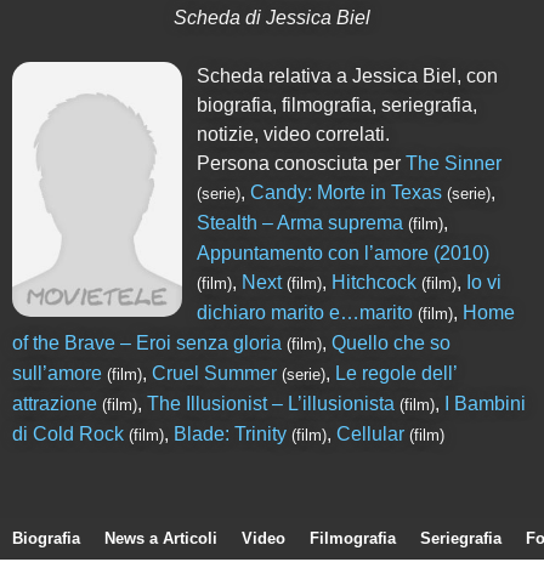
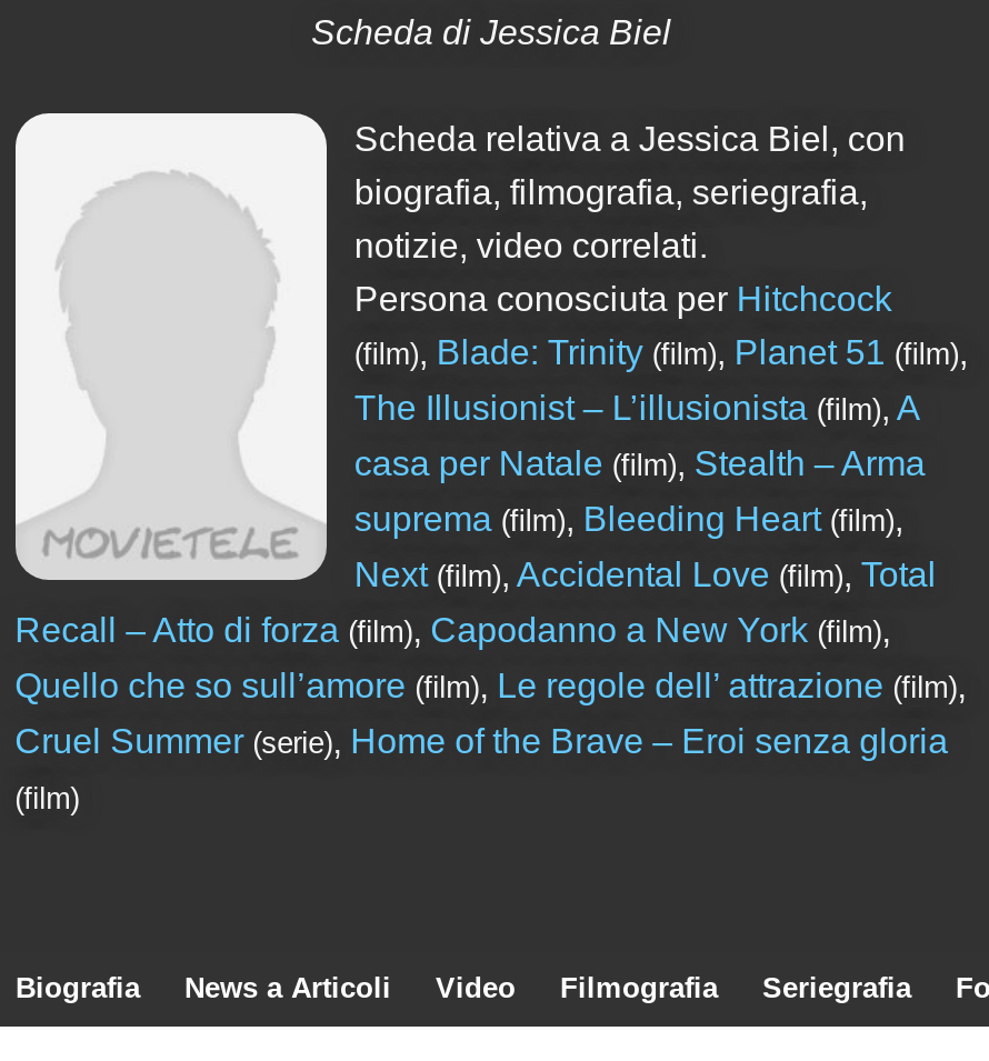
- Persona conosciuta per The Sinner
- (serie), Candy: Morte in Texas (serie),
- Stealth – Arma suprema (film),
- Appuntamento con l’amore (2010)
- (film), Next (film), Hitchcock (film), Io vi
- dichiaro marito e…marito (film), Home
- of the Brave – Eroi senza gloria (film), Quello che so
- sull’amore (film), Cruel Summer (serie), Le regole dell’
- attrazione (film), The Illusionist – L’illusionista (film), I Bambini
- di Cold Rock (film), Blade: Trinity (film), Cellular (film)
+ Persona conosciuta per Hitchcock
+ (film), Blade: Trinity (film), Planet 51 (film),
+ The Illusionist – L’illusionista (film), A
+ casa per Natale (film), Stealth – Arma
+ suprema (film), Bleeding Heart (film),
+ Next (film), Accidental Love (film), Total
+ Recall – Atto di forza (film), Capodanno a New York (film),
+ Quello che so sull’amore (film), Le regole dell’ attrazione (film),
+ Cruel Summer (serie), Home of the Brave – Eroi senza gloria
+ (film)
